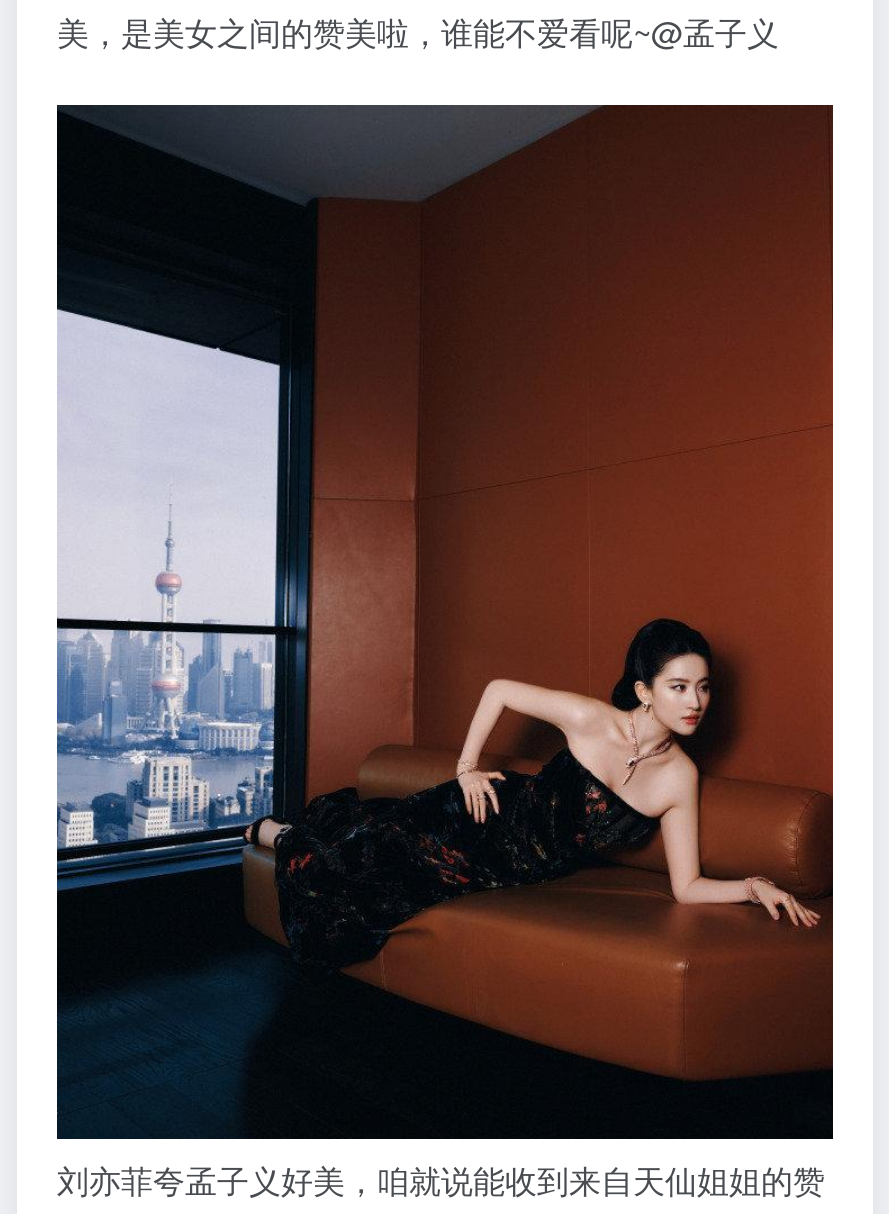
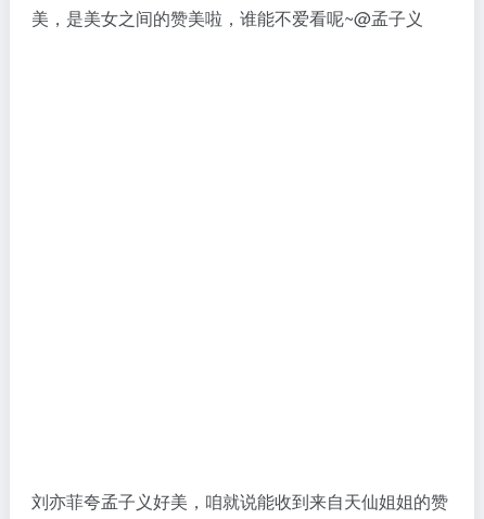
- [image]
